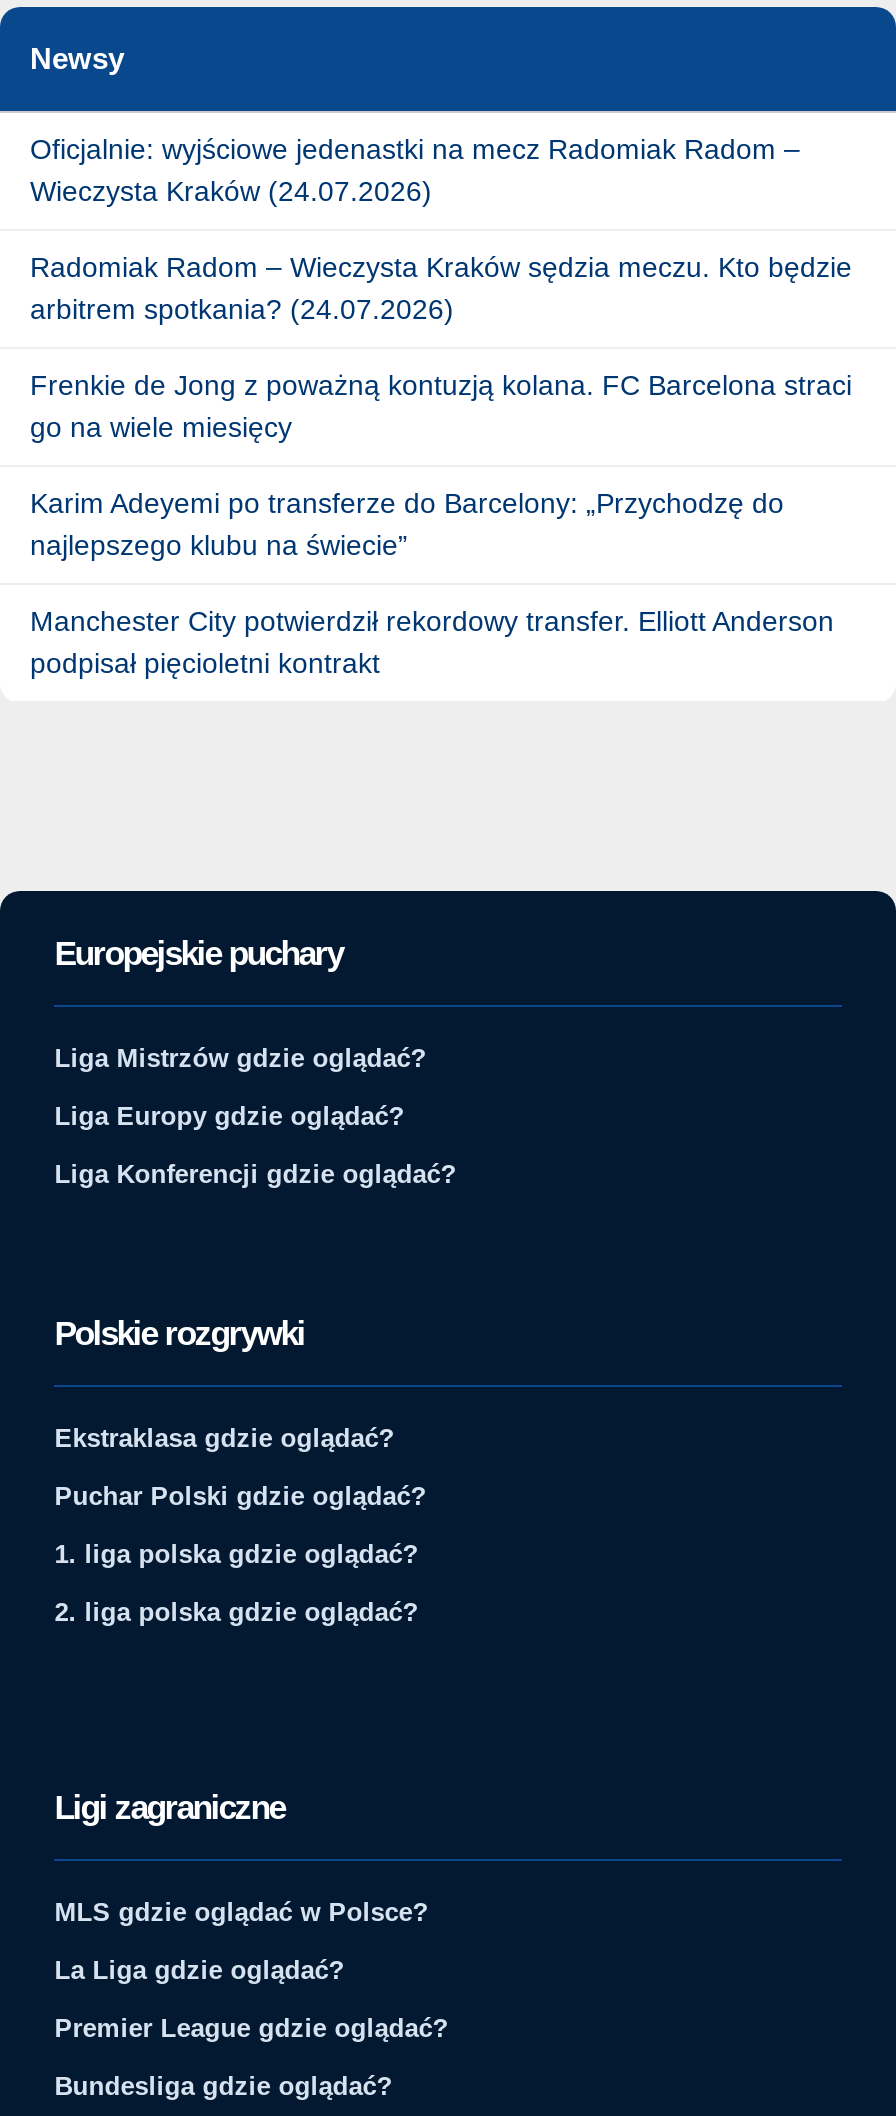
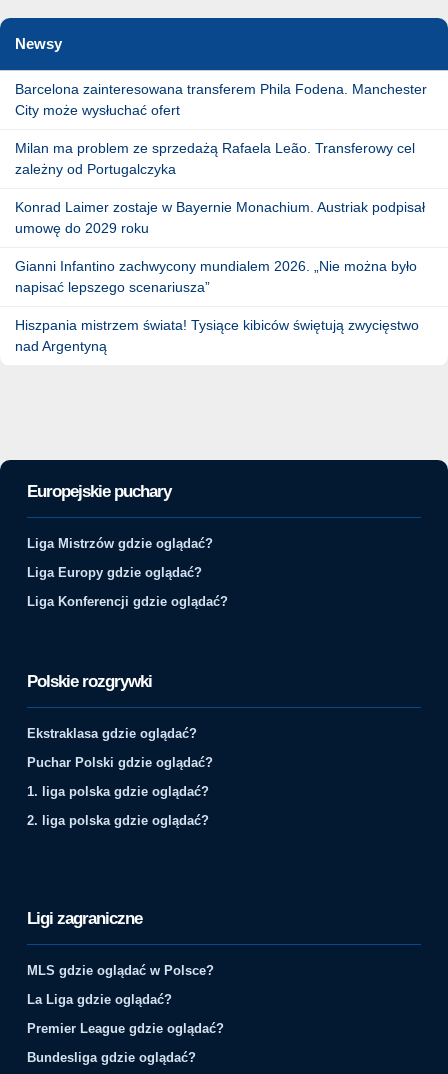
- Oficjalnie: wyjściowe jedenastki na mecz Radomiak Radom –
- Wieczysta Kraków (24.07.2026)
+ Barcelona zainteresowana transferem Phila Fodena. Manchester
+ City może wysłuchać ofert

- Radomiak Radom – Wieczysta Kraków sędzia meczu. Kto będzie
- arbitrem spotkania? (24.07.2026)
+ Milan ma problem ze sprzedażą Rafaela Leão. Transferowy cel
+ zależny od Portugalczyka

- Frenkie de Jong z poważną kontuzją kolana. FC Barcelona straci
- go na wiele miesięcy
+ Konrad Laimer zostaje w Bayernie Monachium. Austriak podpisał
+ umowę do 2029 roku

- Karim Adeyemi po transferze do Barcelony: „Przychodzę do
- najlepszego klubu na świecie”
+ Gianni Infantino zachwycony mundialem 2026. „Nie można było
+ napisać lepszego scenariusza”

- Manchester City potwierdził rekordowy transfer. Elliott Anderson
- podpisał pięcioletni kontrakt
+ Hiszpania mistrzem świata! Tysiące kibiców świętują zwycięstwo
+ nad Argentyną
